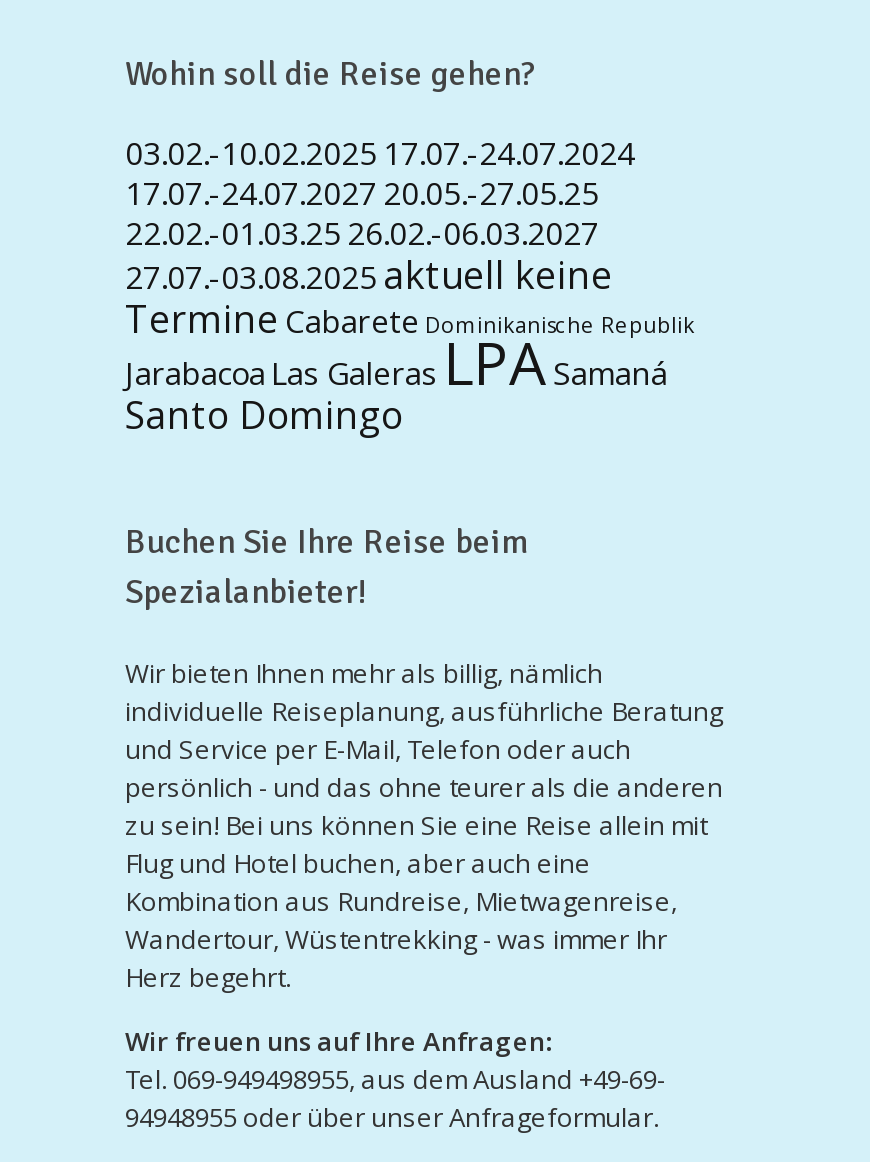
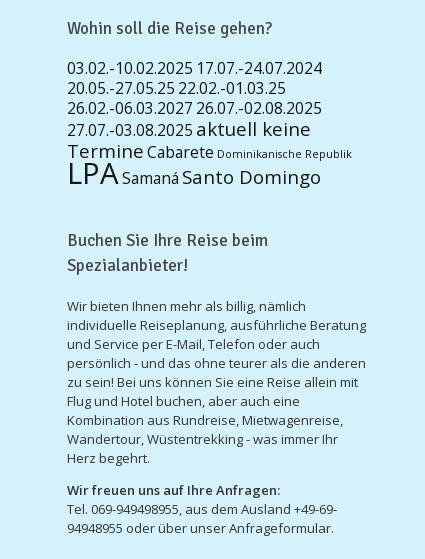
- 17.07.-24.07.2027 20.05.-27.05.25
+ 20.05.-27.05.25 22.02.-01.03.25

- 22.02.-01.03.25 26.02.-06.03.2027
+ 26.02.-06.03.2027 26.07.-02.08.2025

- Jarabacoa Las Galeras LPA Samaná
- Santo Domingo
+ LPA Samaná Santo Domingo
